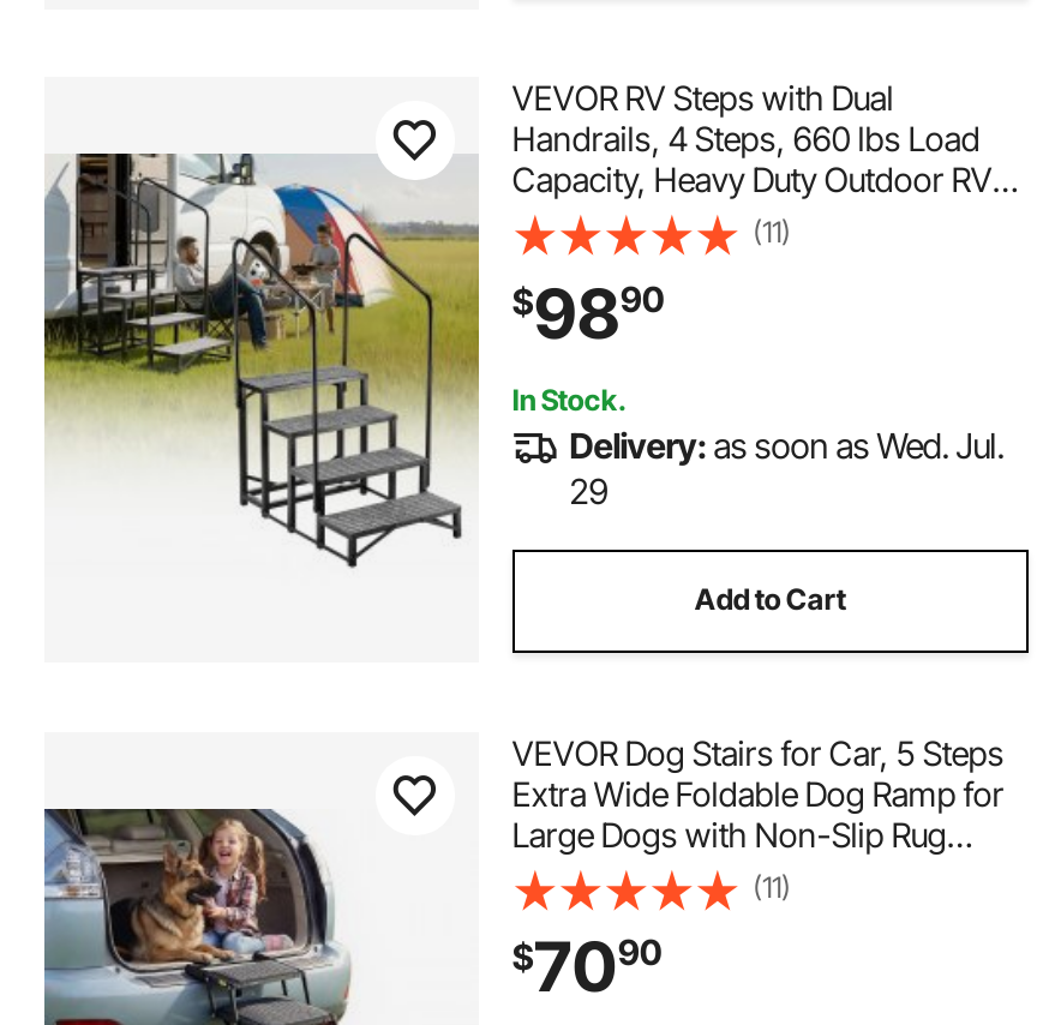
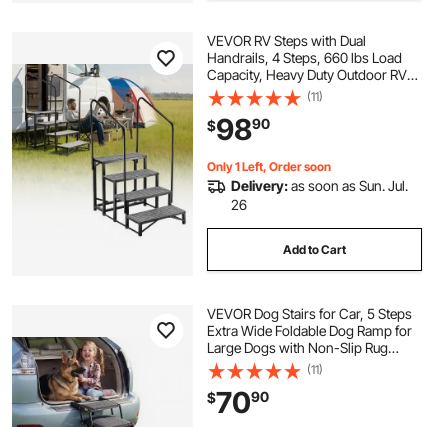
- In Stock.
- Delivery: as soon as Wed. Jul.
- 29
+ Only 1 Left, Order soon
+ Delivery: as soon as Sun. Jul.
+ 26
